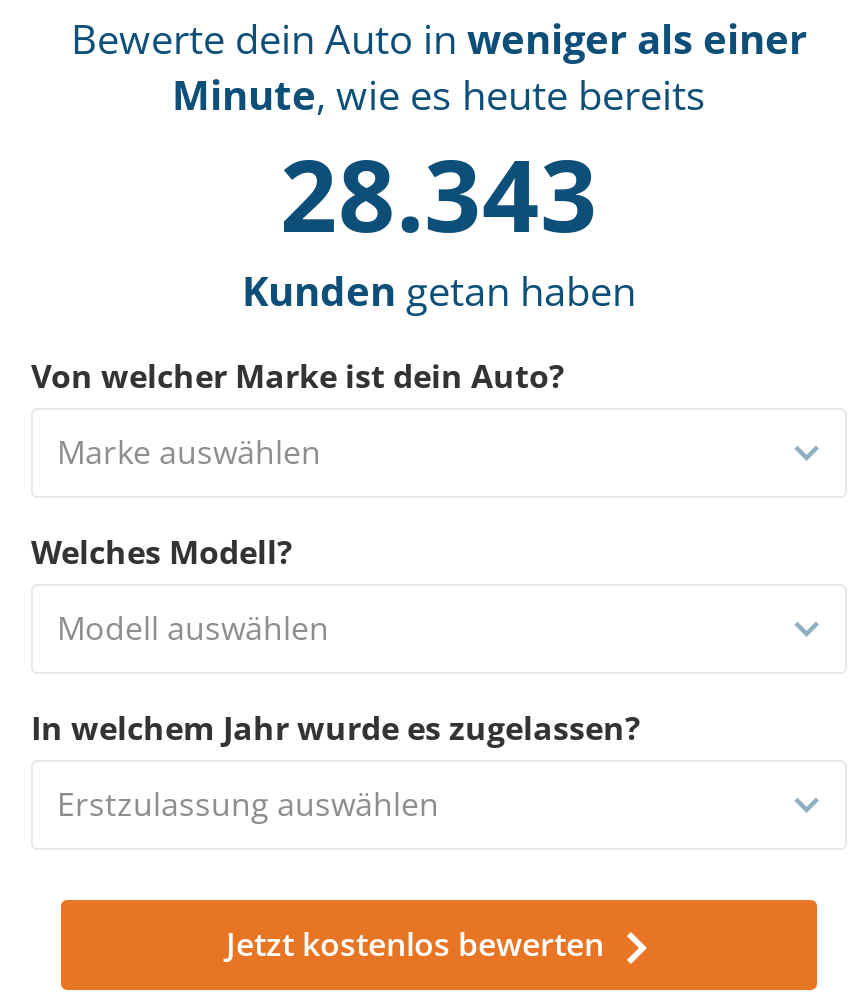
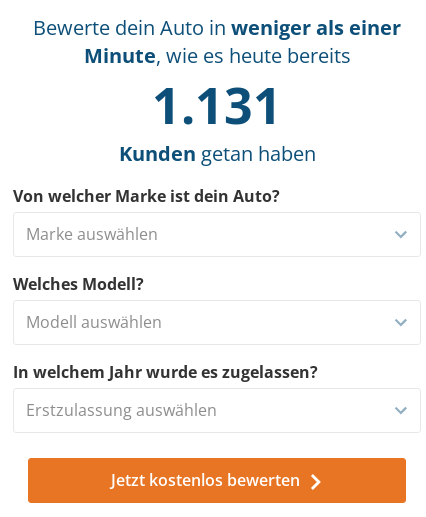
- 28.343
+ 1.131
